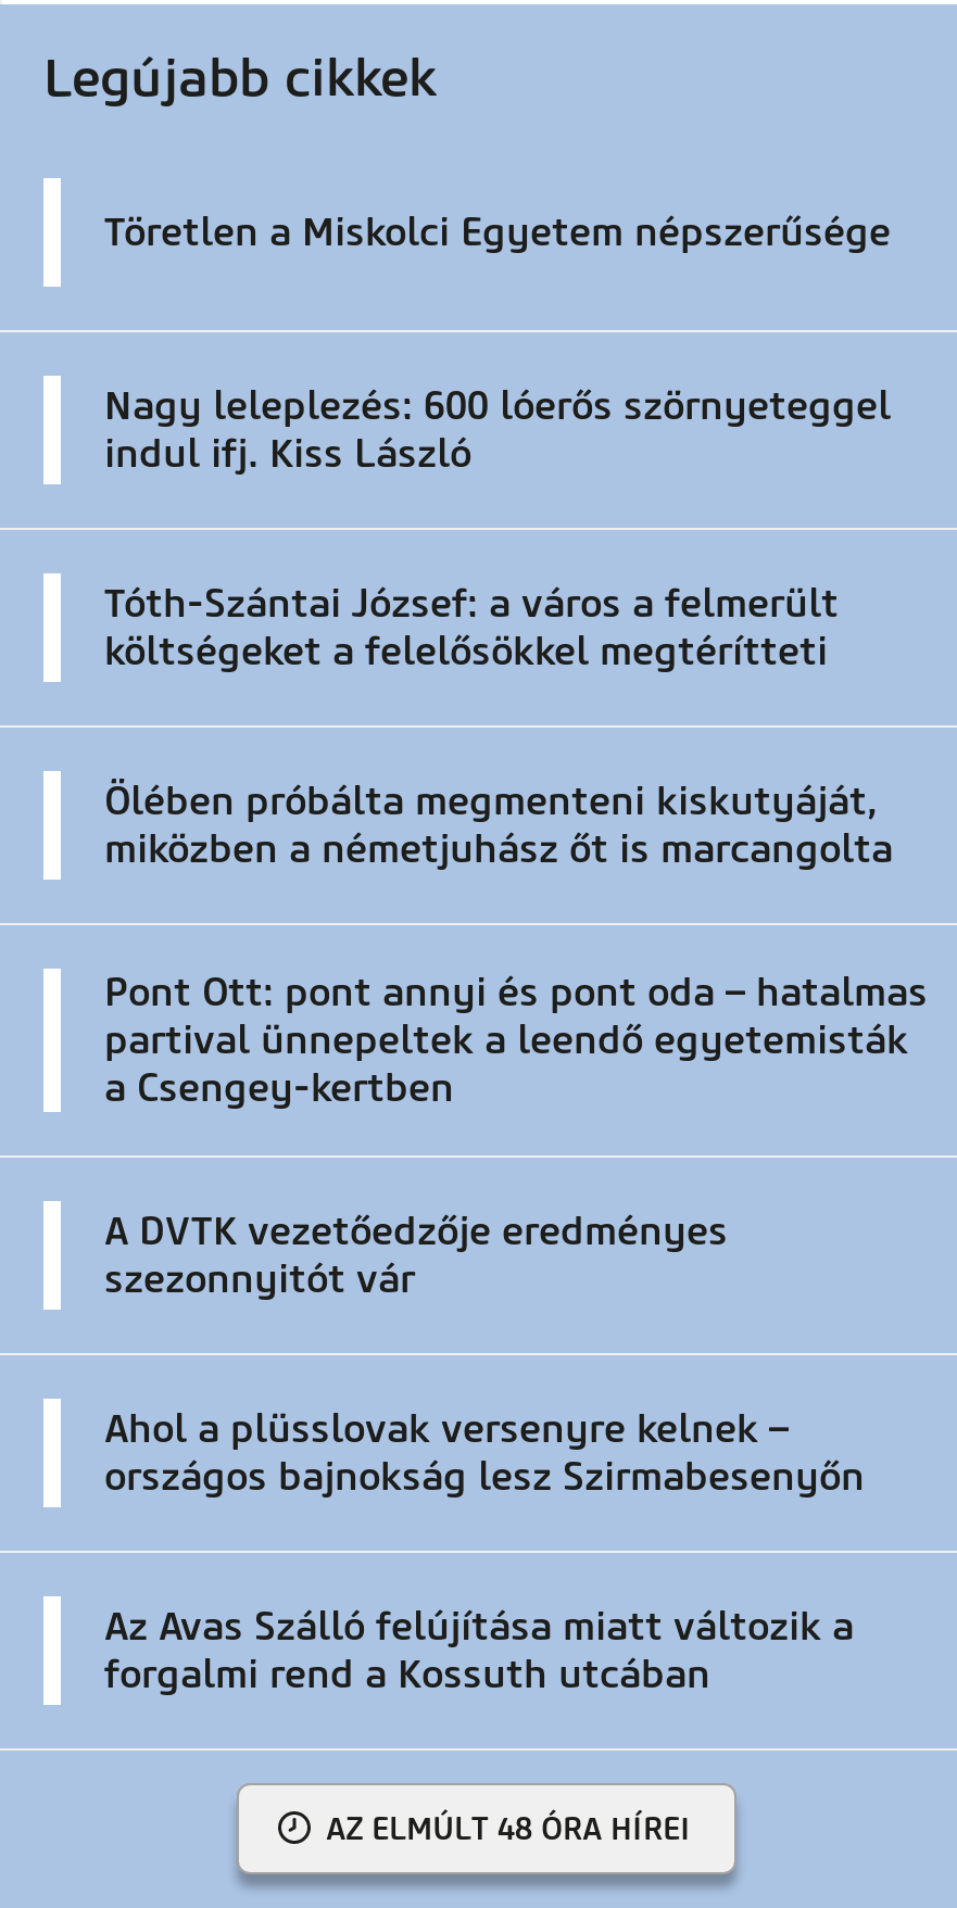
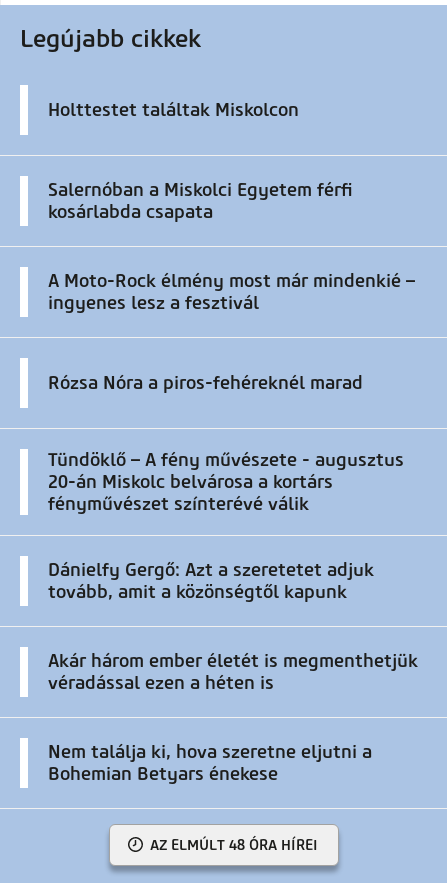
- Töretlen a Miskolci Egyetem népszerűsége
+ Holttestet találtak Miskolcon

- Nagy leleplezés: 600 lóerős szörnyeteggel
- indul ifj. Kiss László
+ Salernóban a Miskolci Egyetem férfi
+ kosárlabda csapata

- Tóth-Szántai József: a város a felmerült
- költségeket a felelősökkel megtérítteti
+ A Moto-Rock élmény most már mindenkié –
+ ingyenes lesz a fesztivál

- Ölében próbálta megmenteni kiskutyáját,
- miközben a németjuhász őt is marcangolta
+ Rózsa Nóra a piros-fehéreknél marad

- Pont Ott: pont annyi és pont oda – hatalmas
- partival ünnepeltek a leendő egyetemisták
- a Csengey-kertben
+ Tündöklő – A fény művészete - augusztus
+ 20-án Miskolc belvárosa a kortárs
+ fényművészet színterévé válik

- A DVTK vezetőedzője eredményes
- szezonnyitót vár
+ Dánielfy Gergő: Azt a szeretetet adjuk
+ tovább, amit a közönségtől kapunk

- Ahol a plüsslovak versenyre kelnek –
- országos bajnokság lesz Szirmabesenyőn
+ Akár három ember életét is megmenthetjük
+ véradással ezen a héten is

- Az Avas Szálló felújítása miatt változik a
- forgalmi rend a Kossuth utcában
+ Nem találja ki, hova szeretne eljutni a
+ Bohemian Betyars énekese
